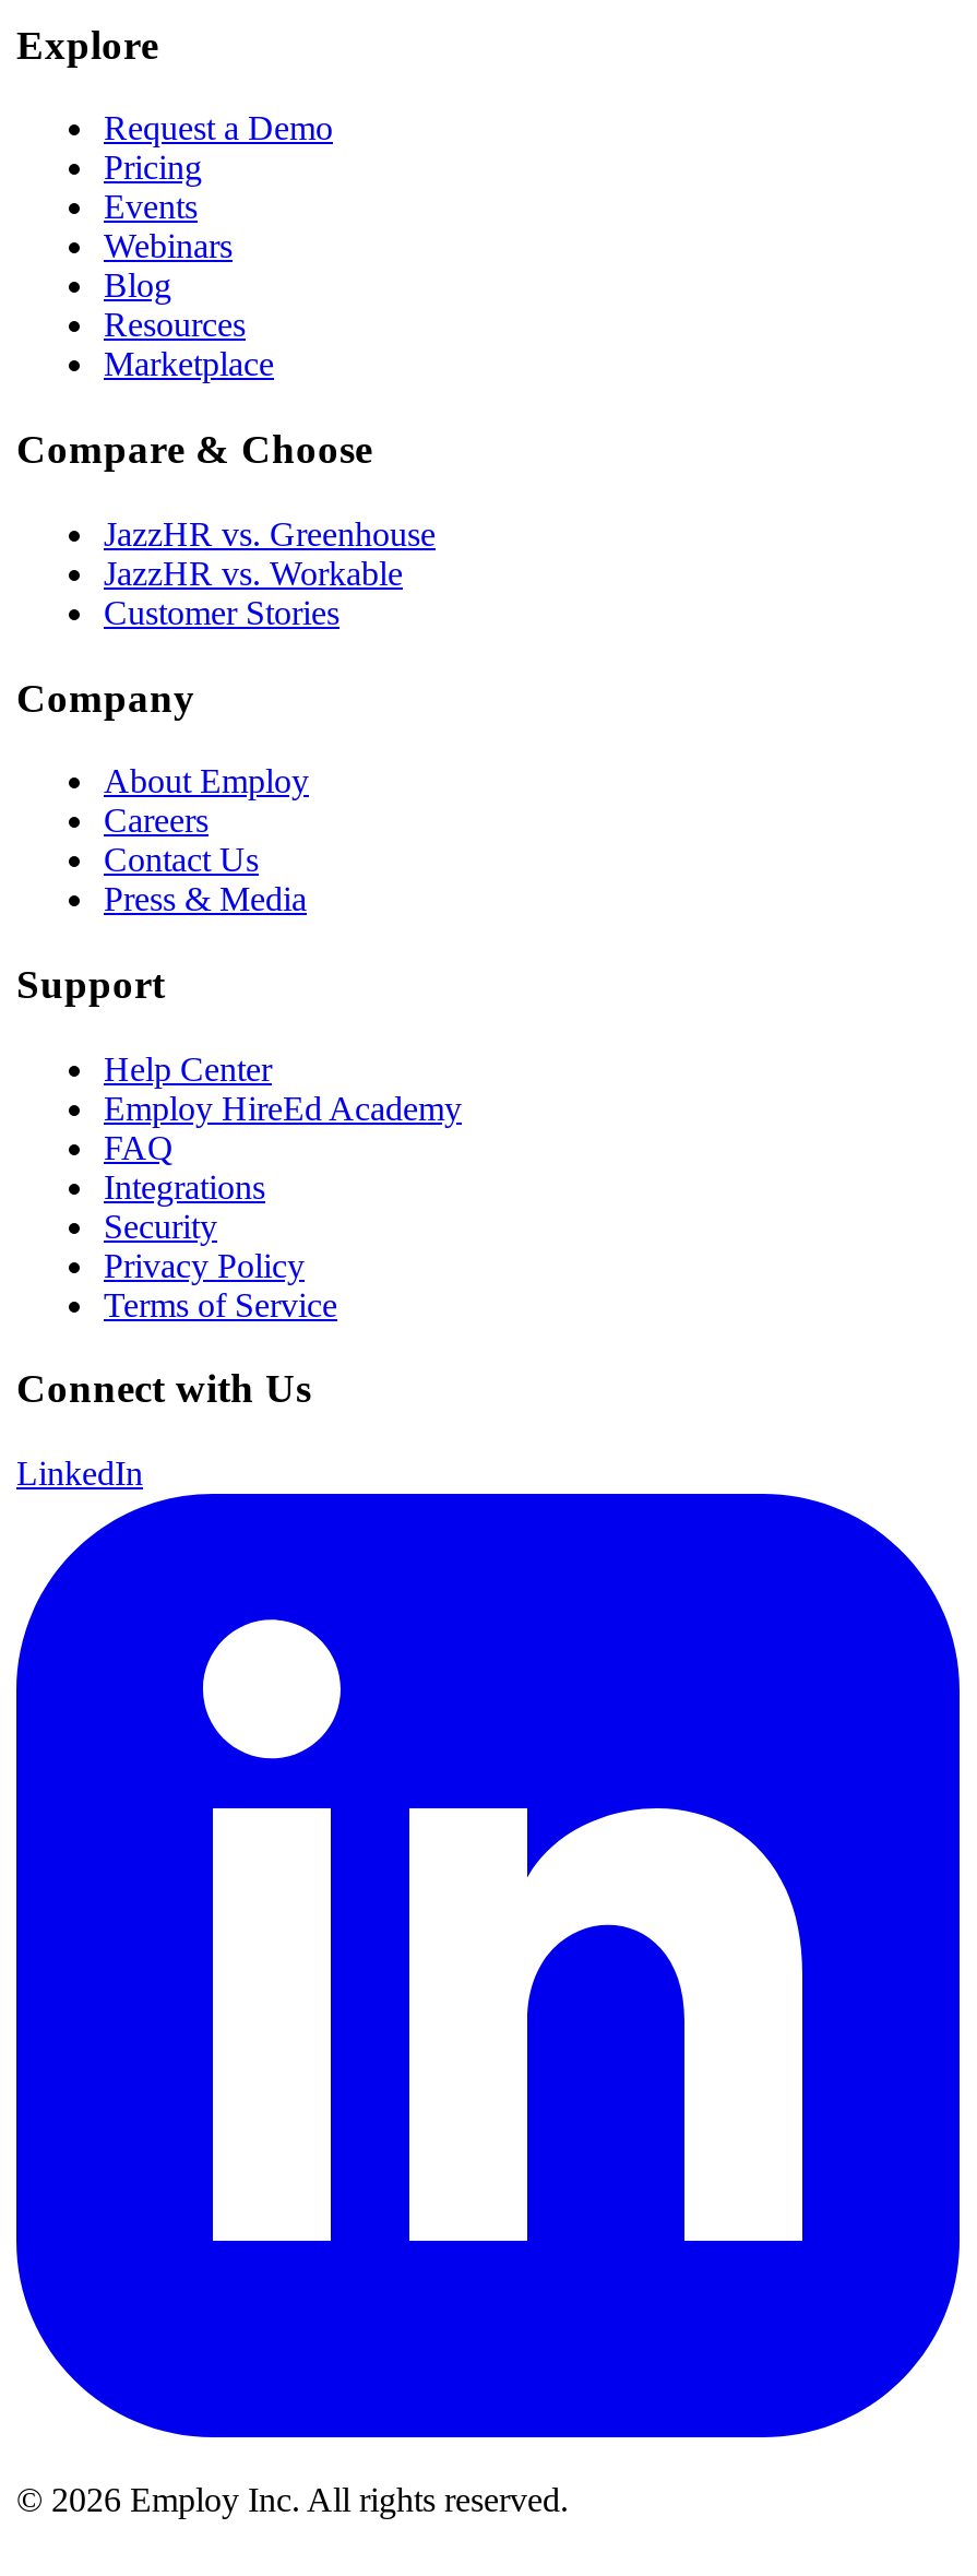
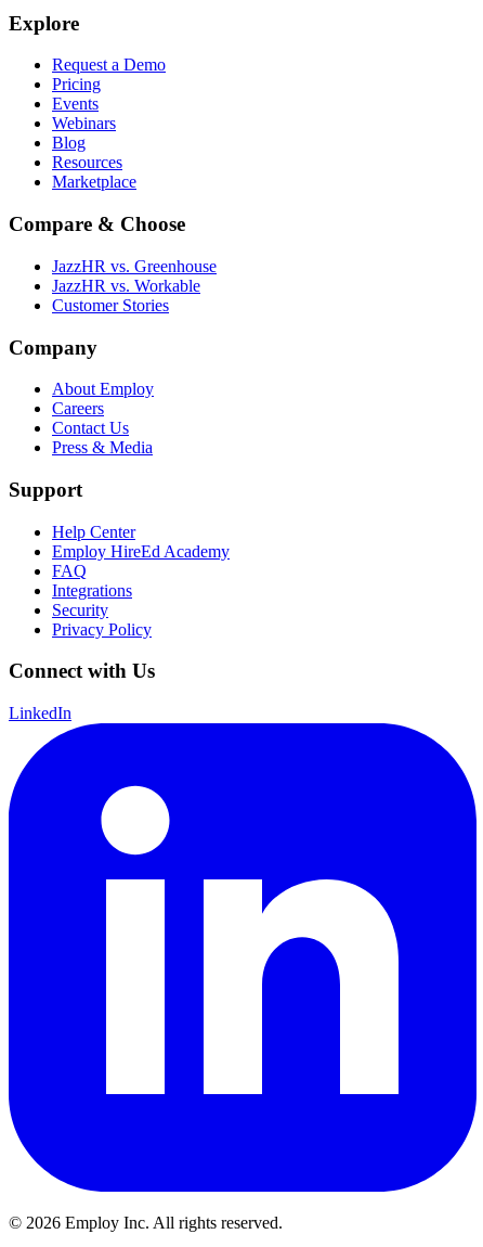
- Terms of Service
